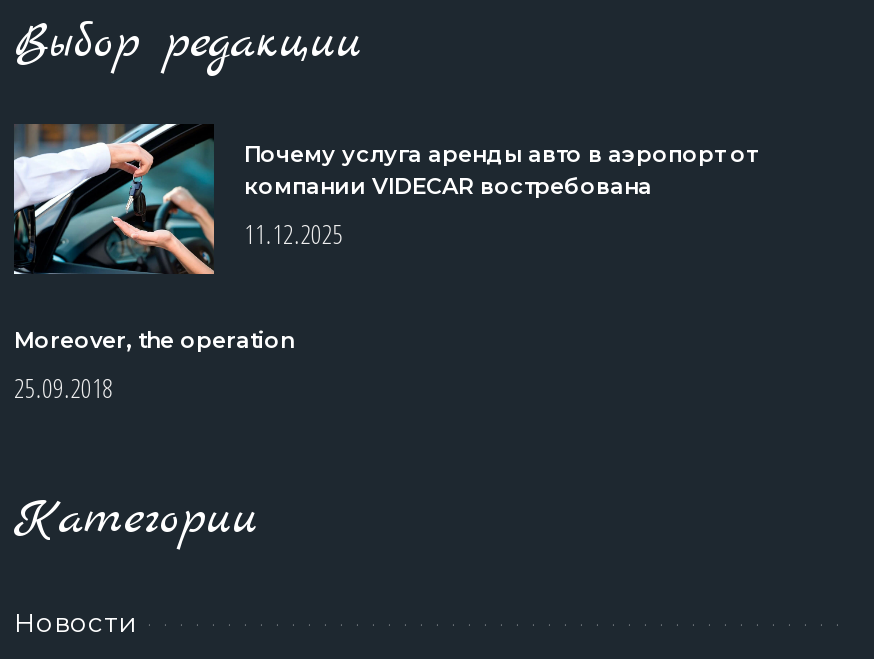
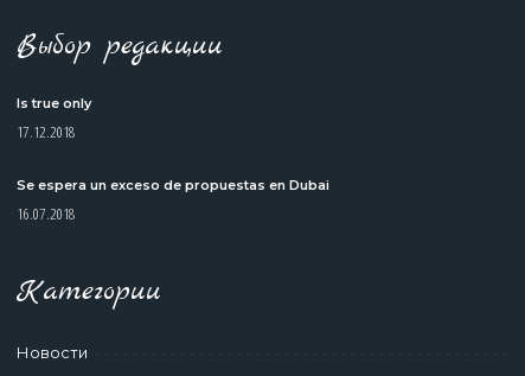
- [image]

- Почему услуга аренды авто в аэропорт от
- компании VIDECAR востребована
+ Is true only

- 11.12.2025
+ 17.12.2018

- Moreover, the operation
+ Se espera un exceso de propuestas en Dubai

- 25.09.2018
+ 16.07.2018
